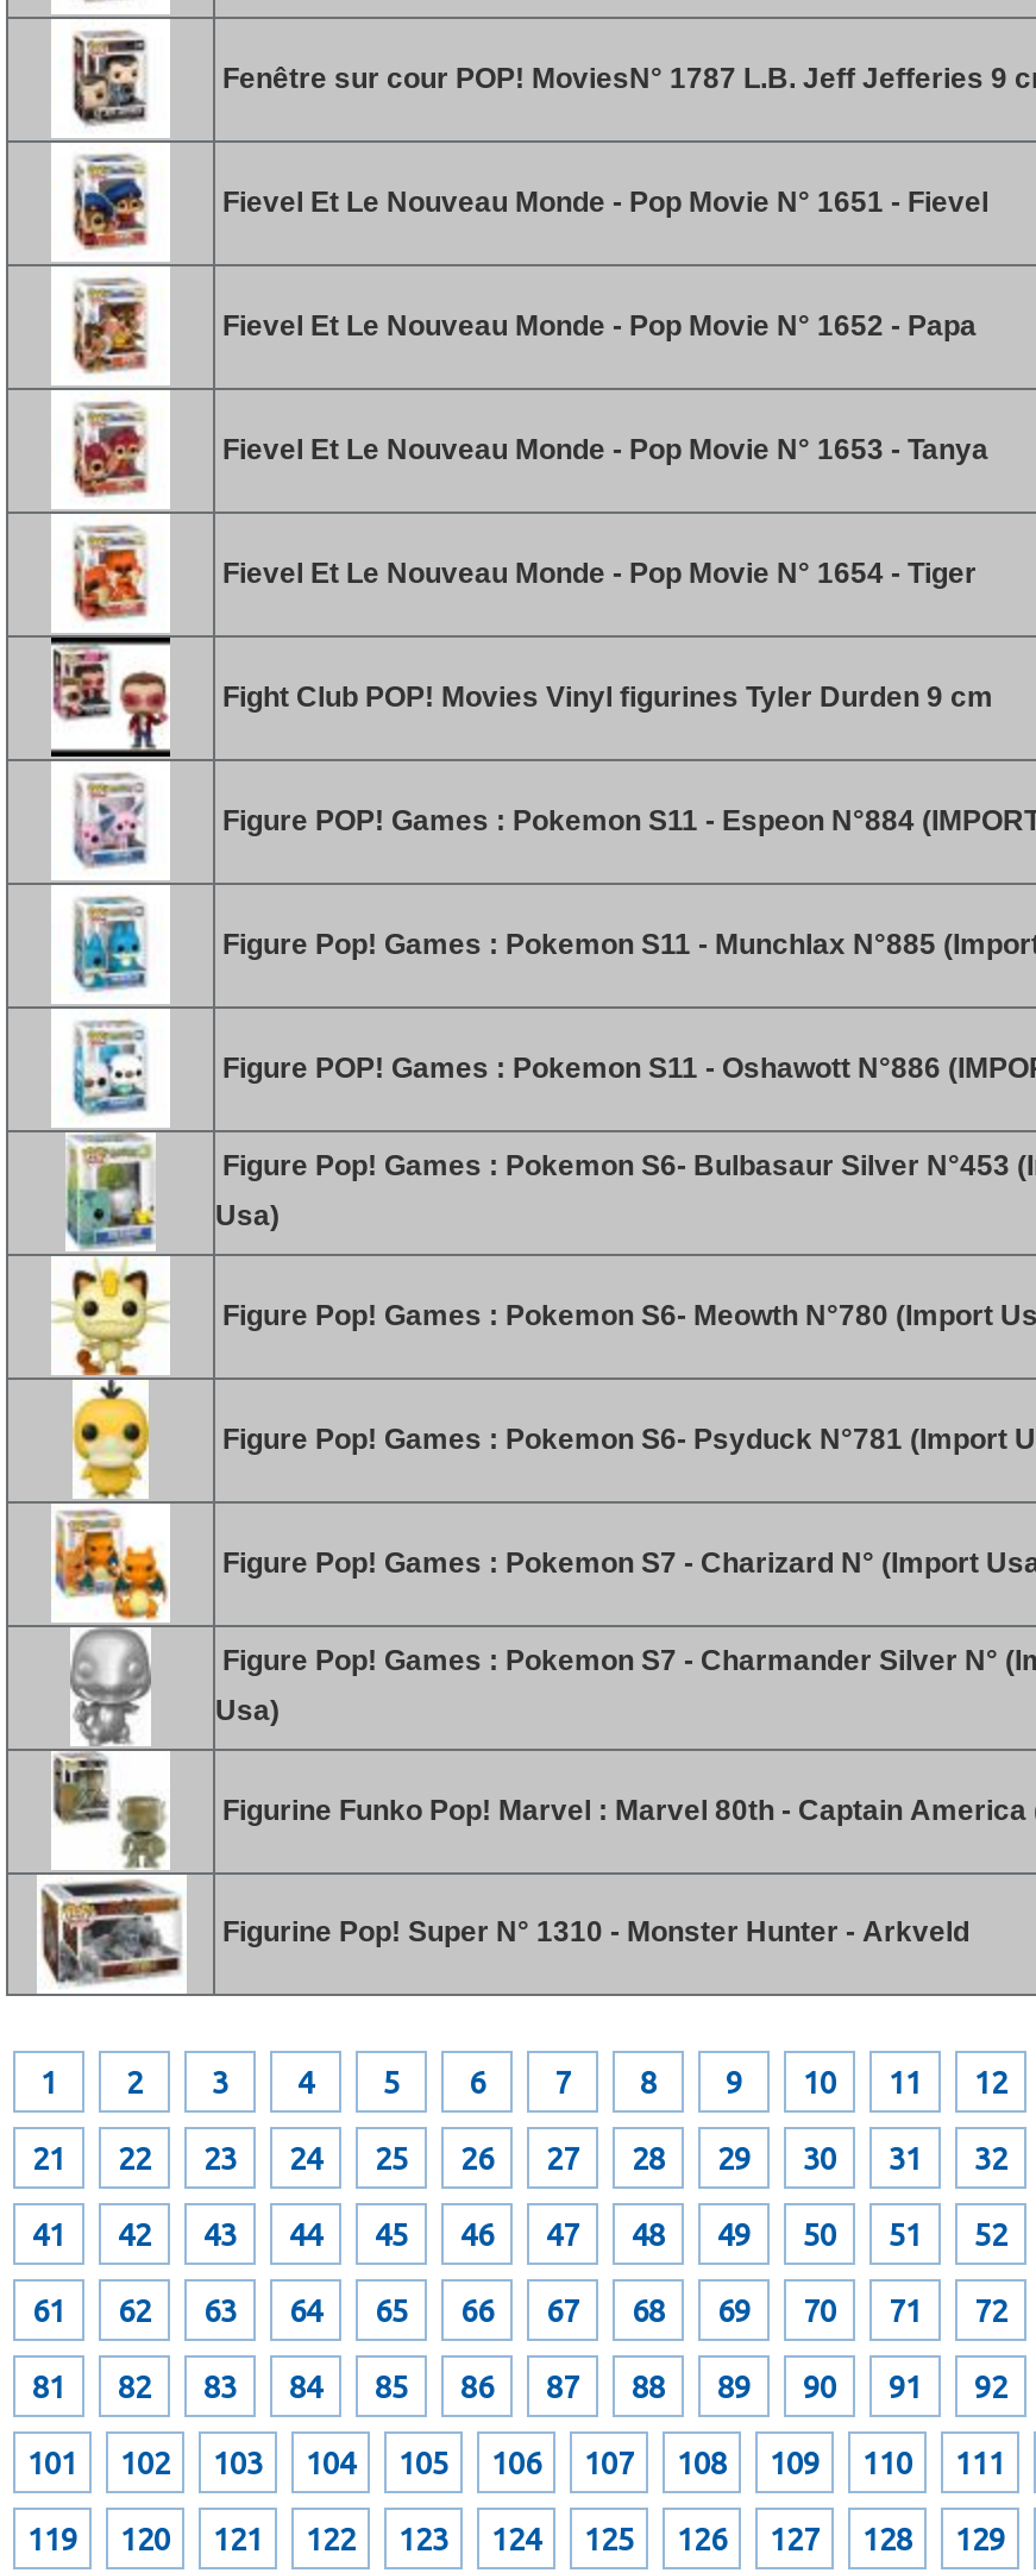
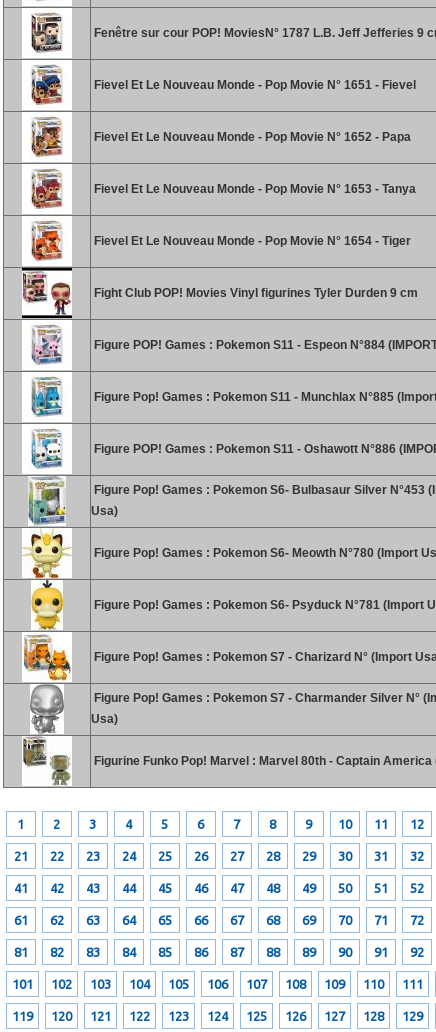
- [image]
- Figurine Pop! Super N° 1310 - Monster Hunter - Arkveld
